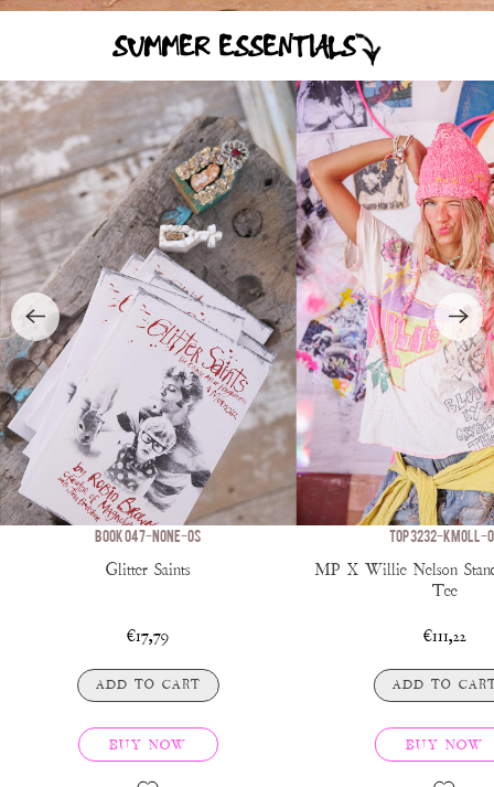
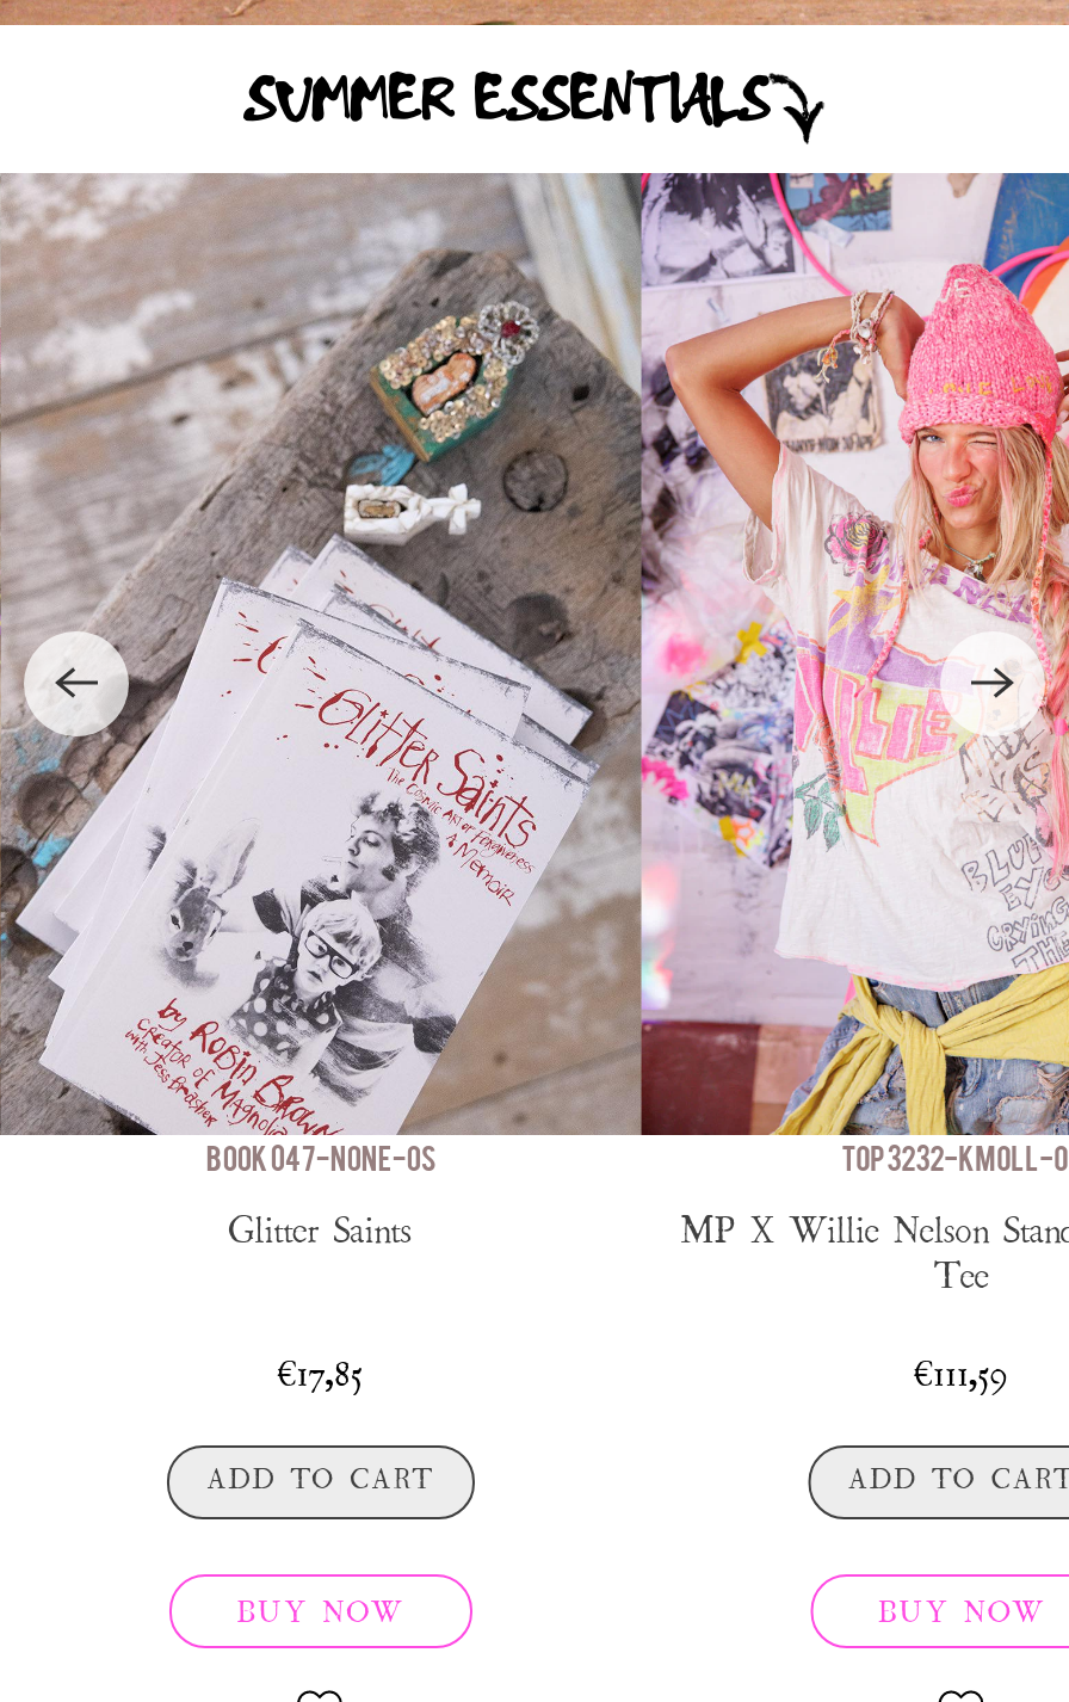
- €17,79
+ €17,85

- €111,22
+ €111,59
